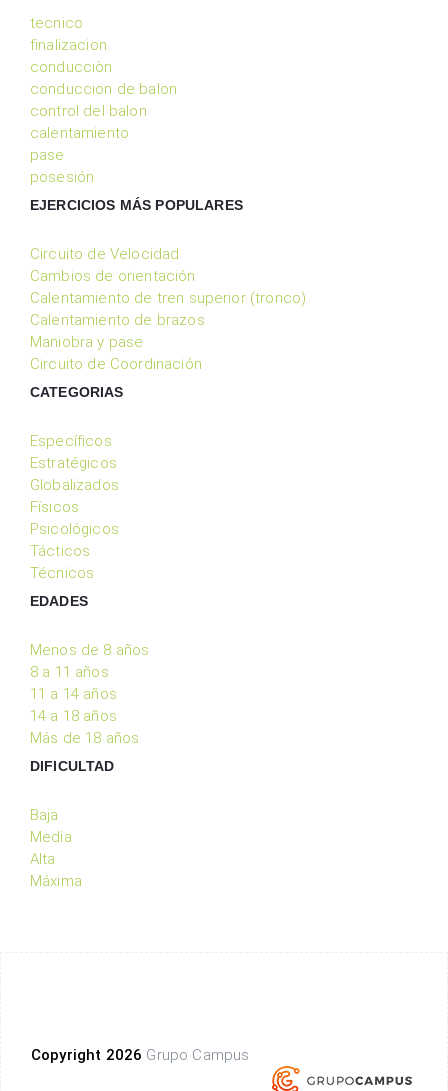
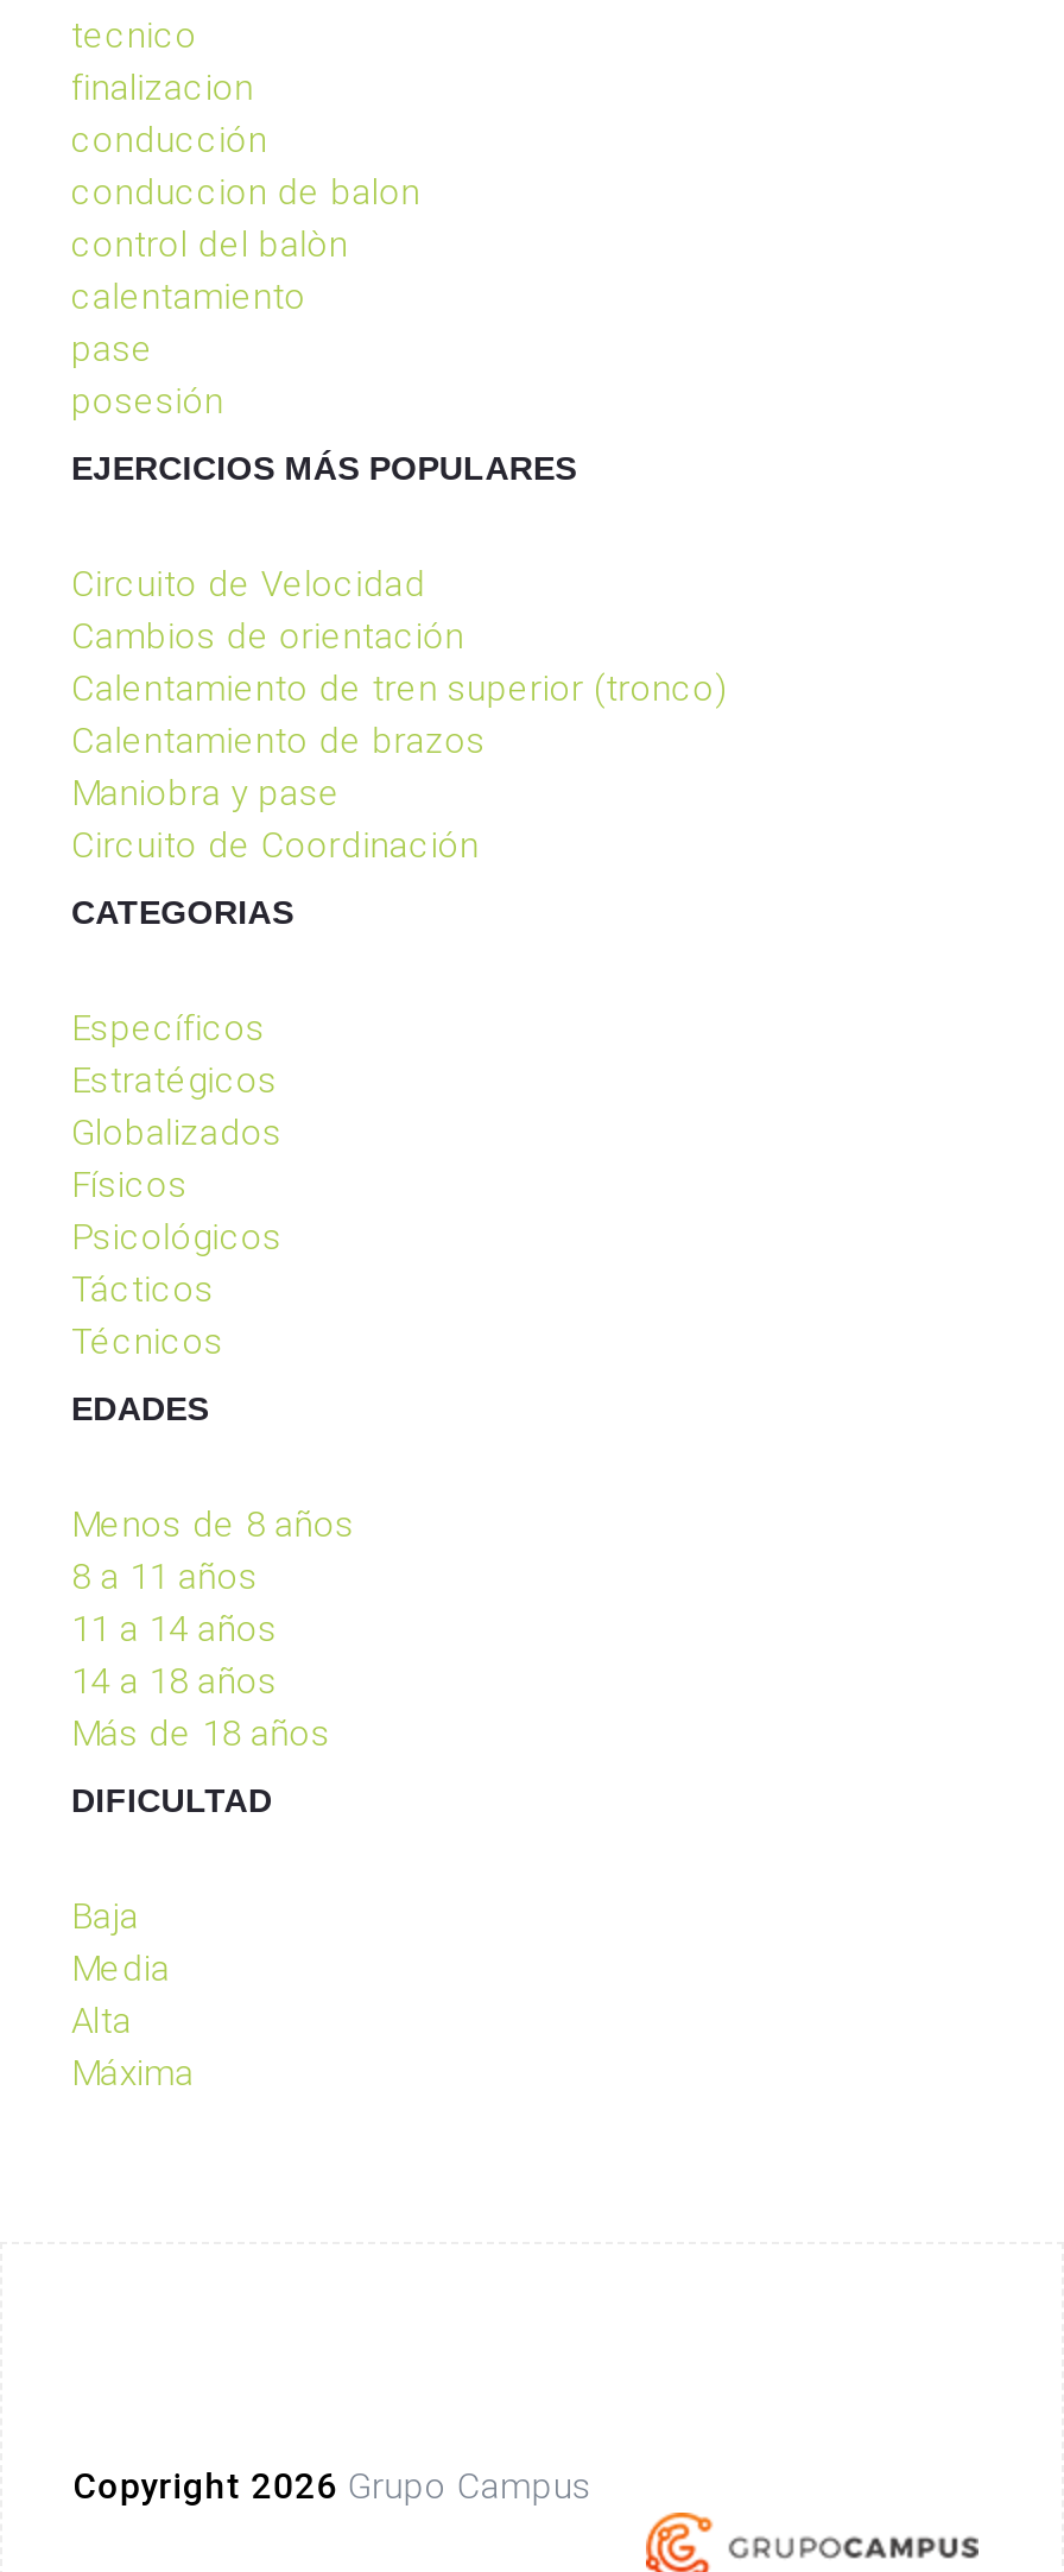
- conducciòn
+ conducción

- control del balon
+ control del balòn
